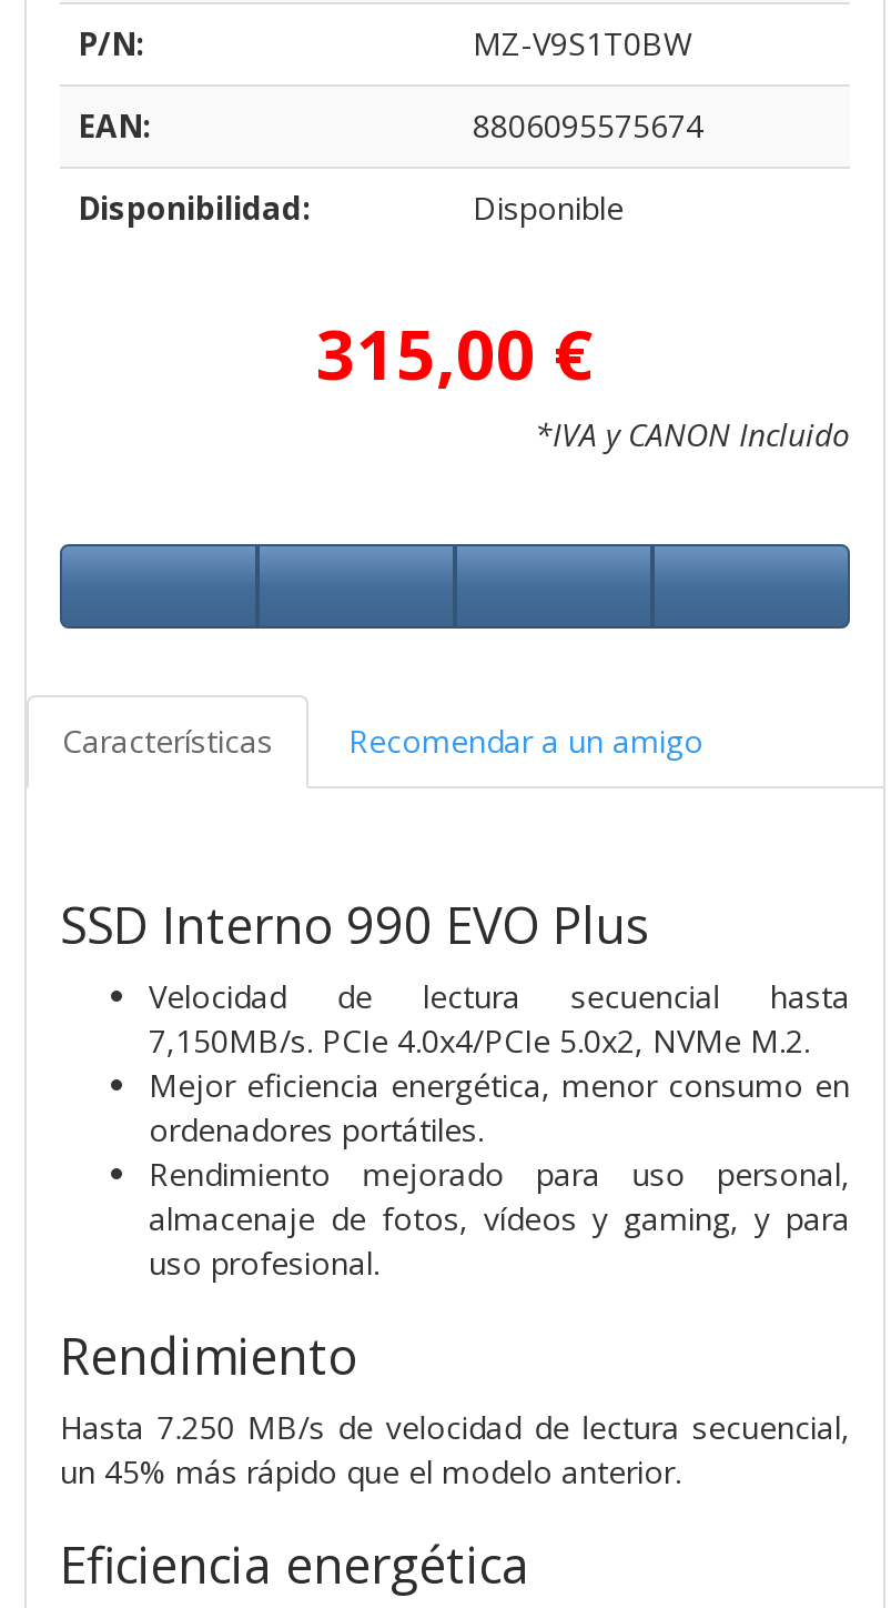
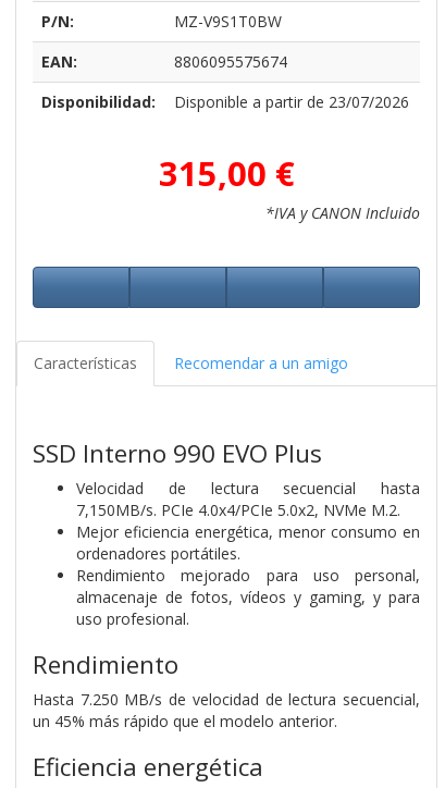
- Disponible
+ Disponible a partir de 23/07/2026
